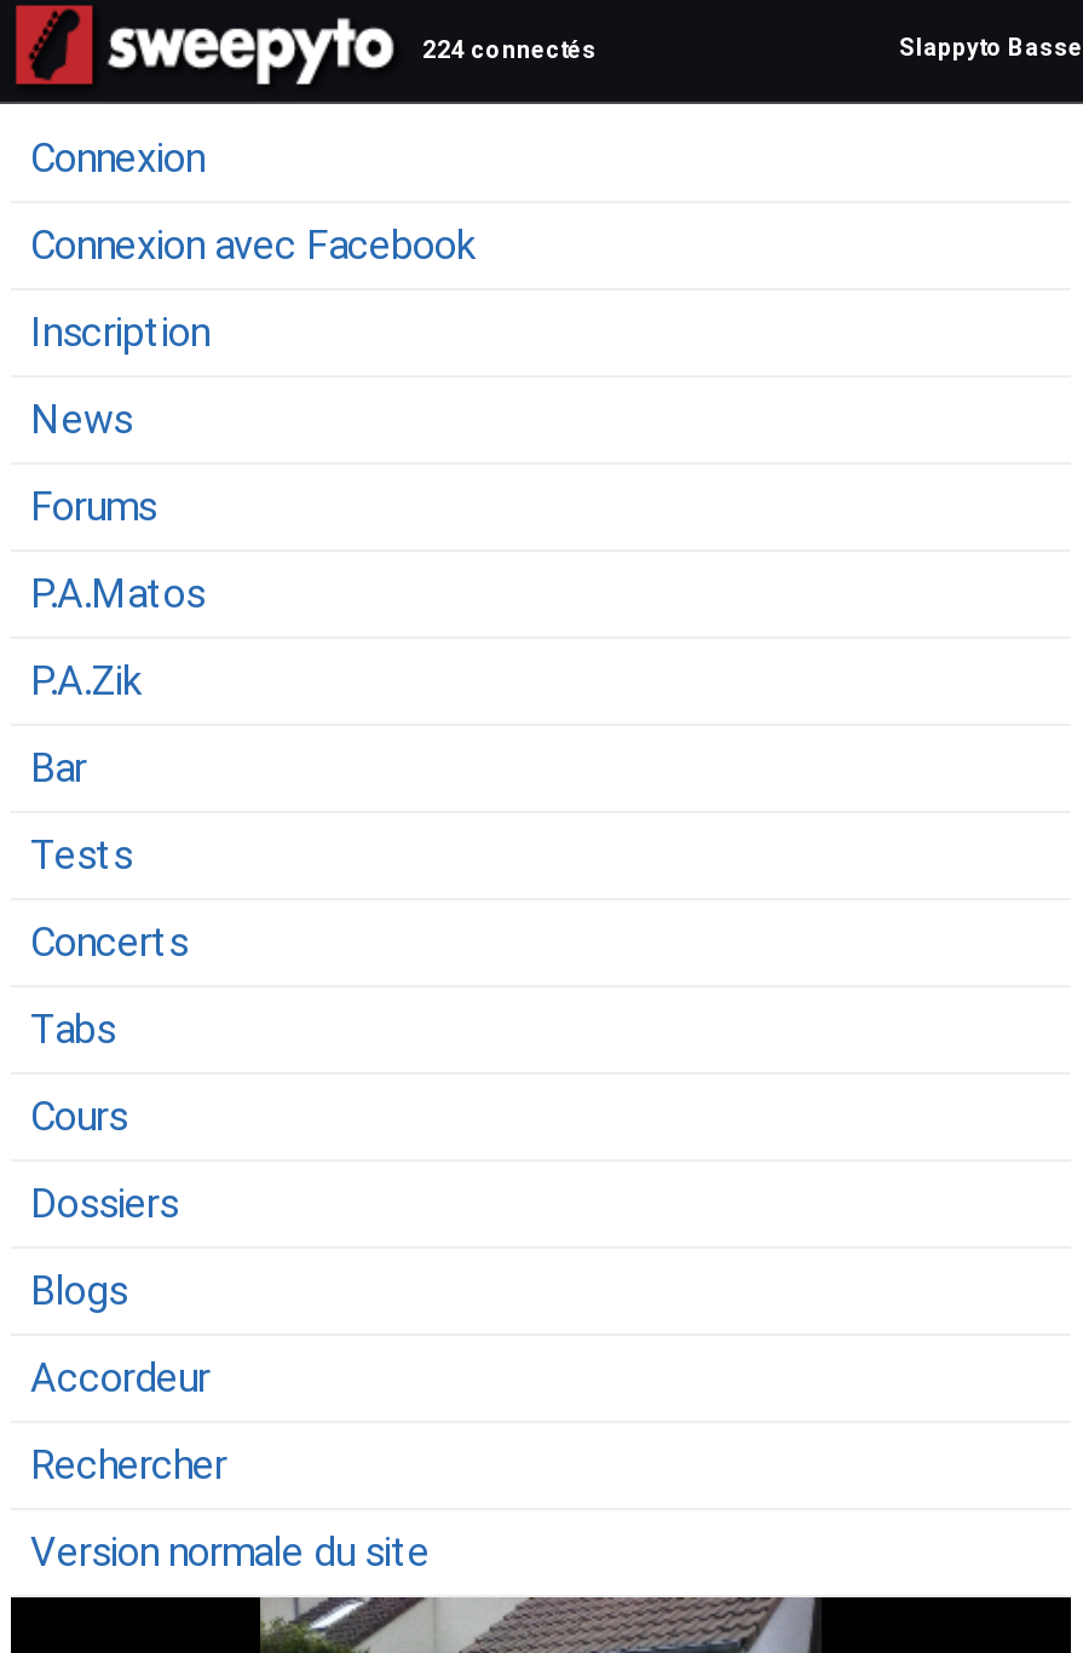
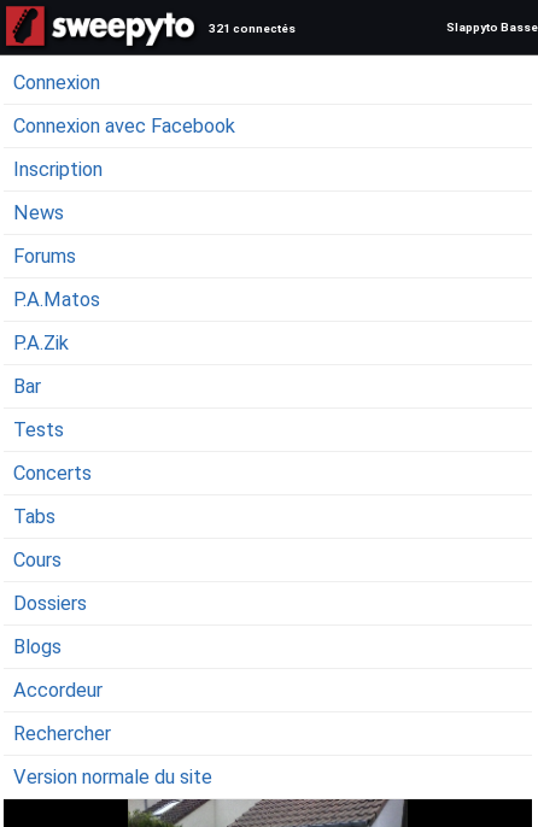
- 224 connectés
+ 321 connectés
